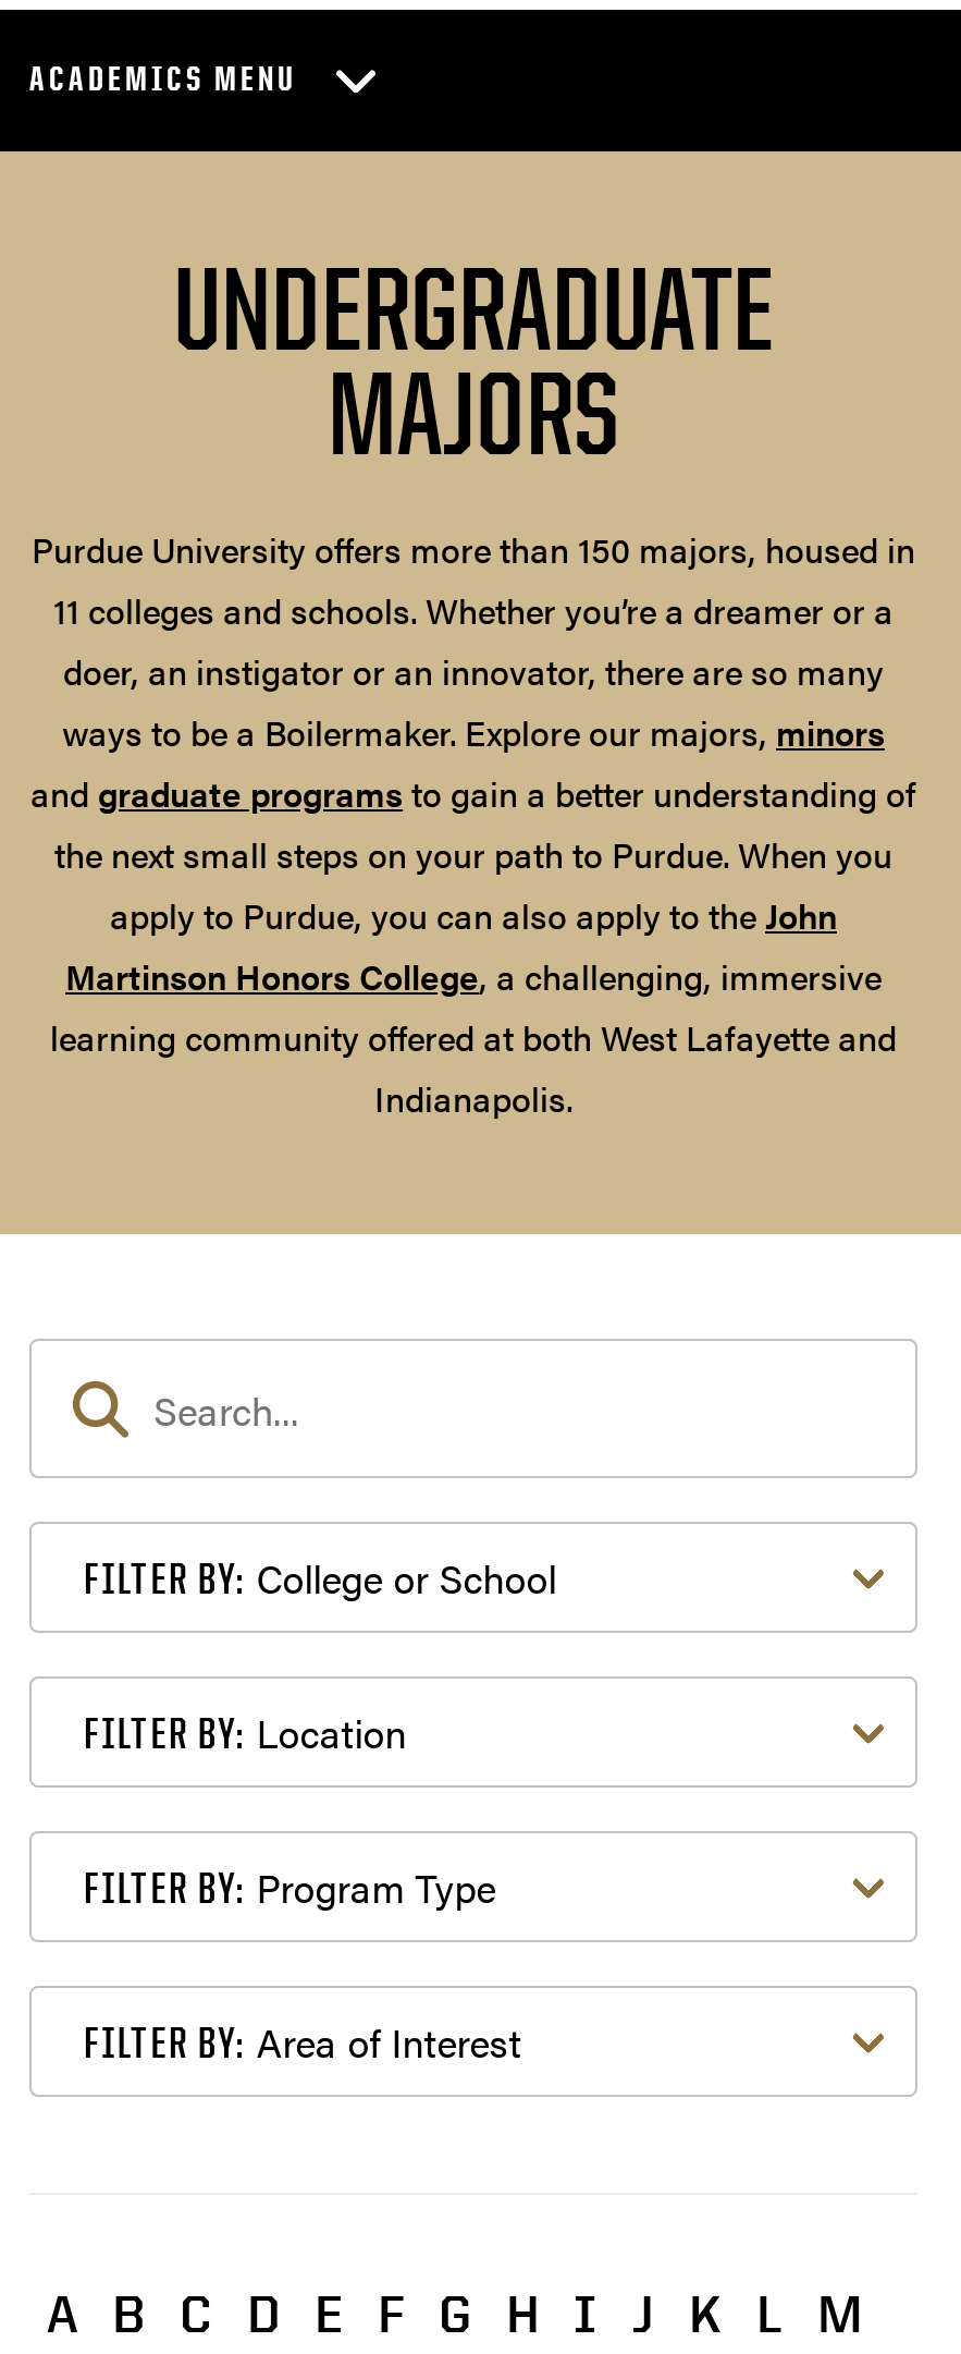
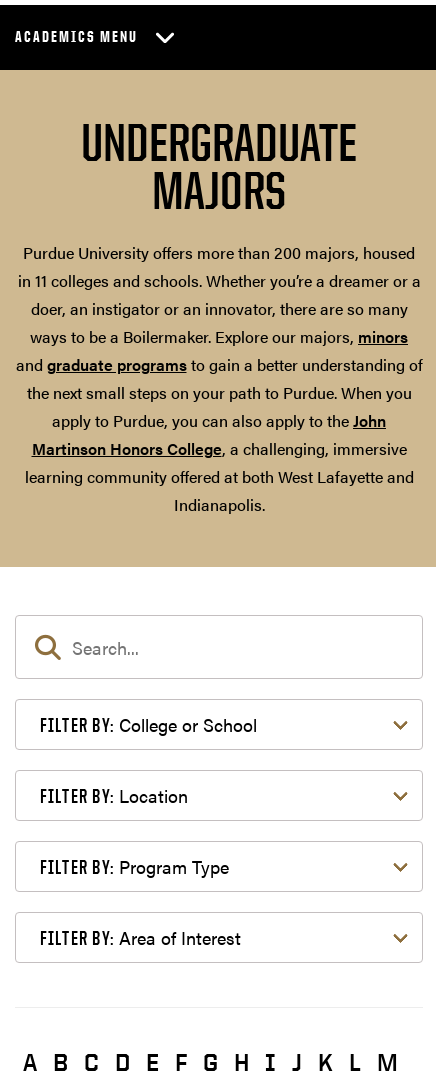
- Purdue University offers more than 150 majors, housed in
- 11 colleges and schools. Whether you’re a dreamer or a
+ Purdue University offers more than 200 majors, housed
+ in 11 colleges and schools. Whether you’re a dreamer or a
